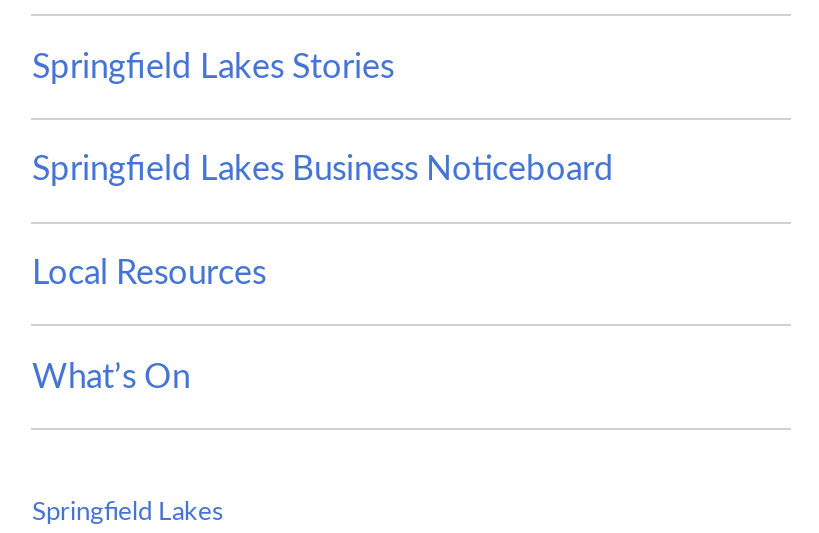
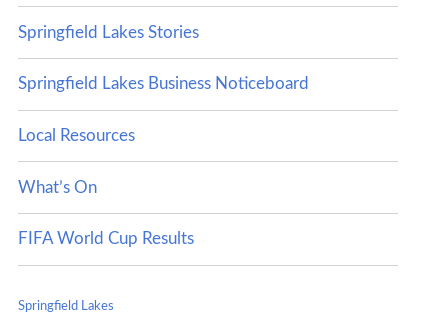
+ FIFA World Cup Results
